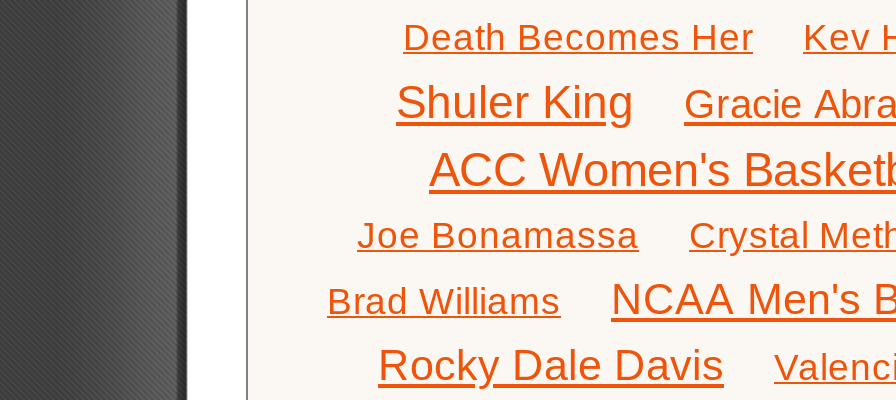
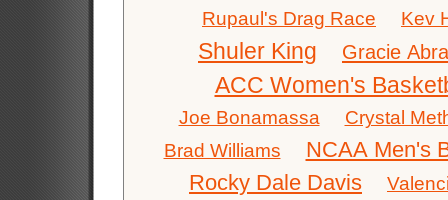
- Death Becomes Her
+ Rupaul's Drag Race
